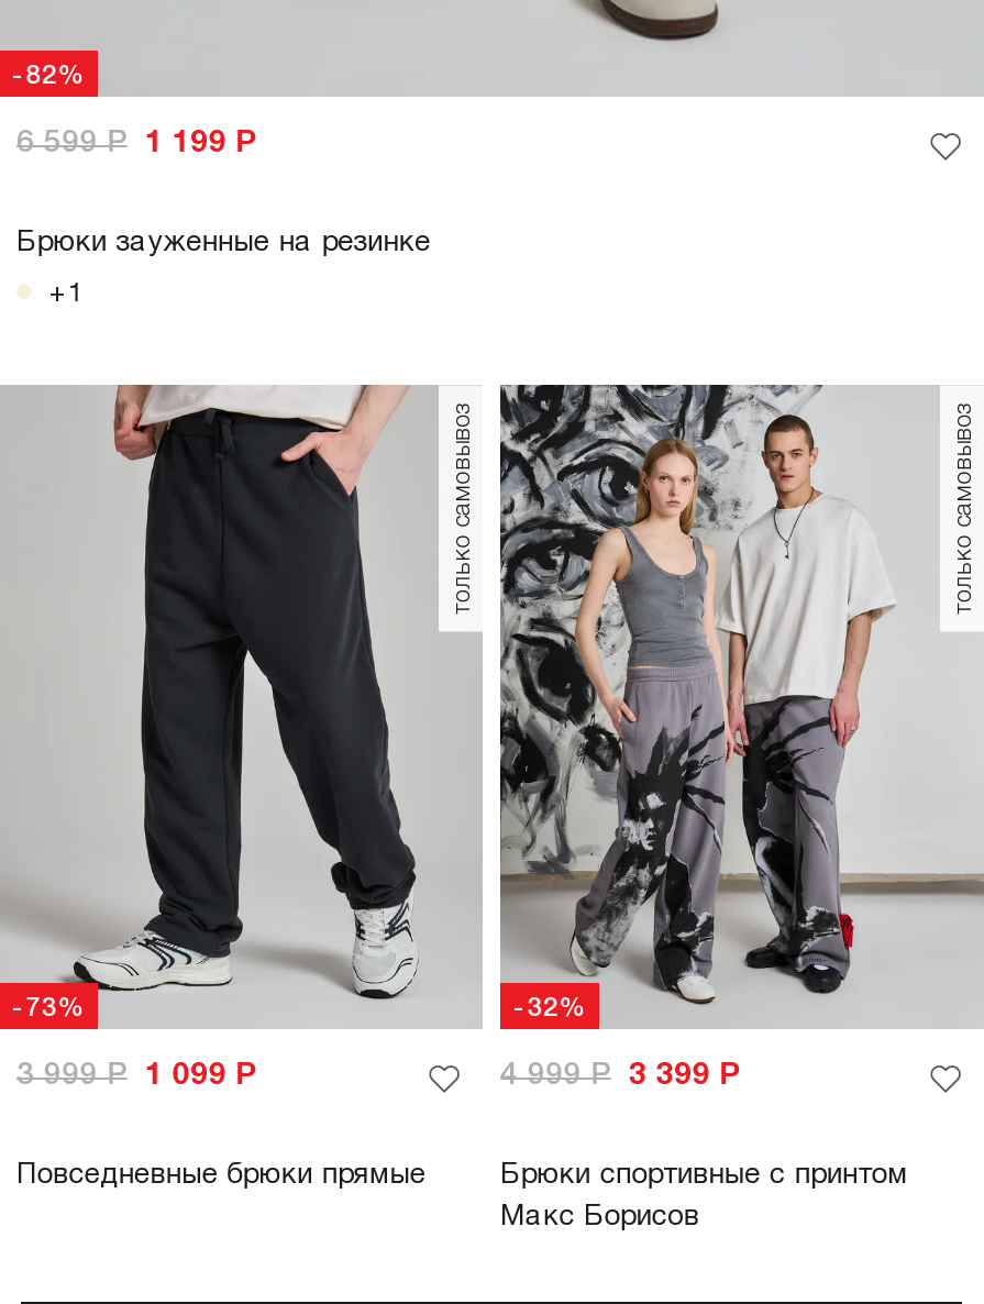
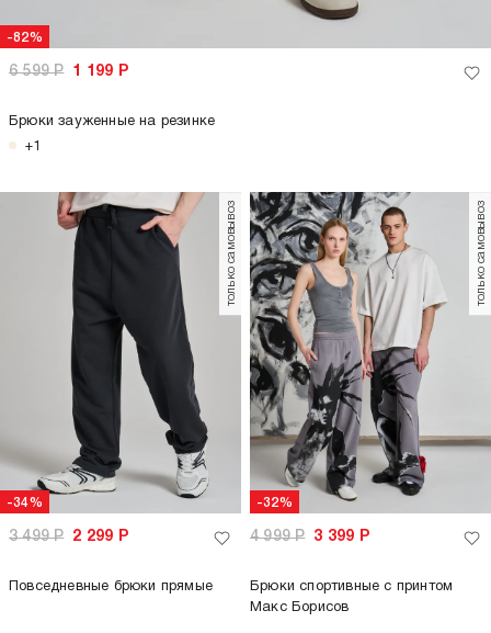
- -73%
+ -34%

- 3 999Р
+ 3 499Р

- 1 099 Р
+ 2 299 Р
